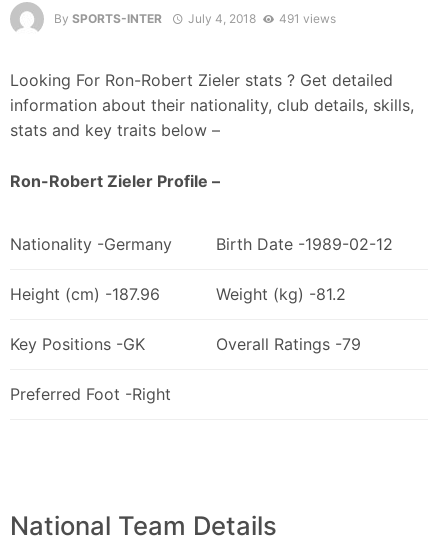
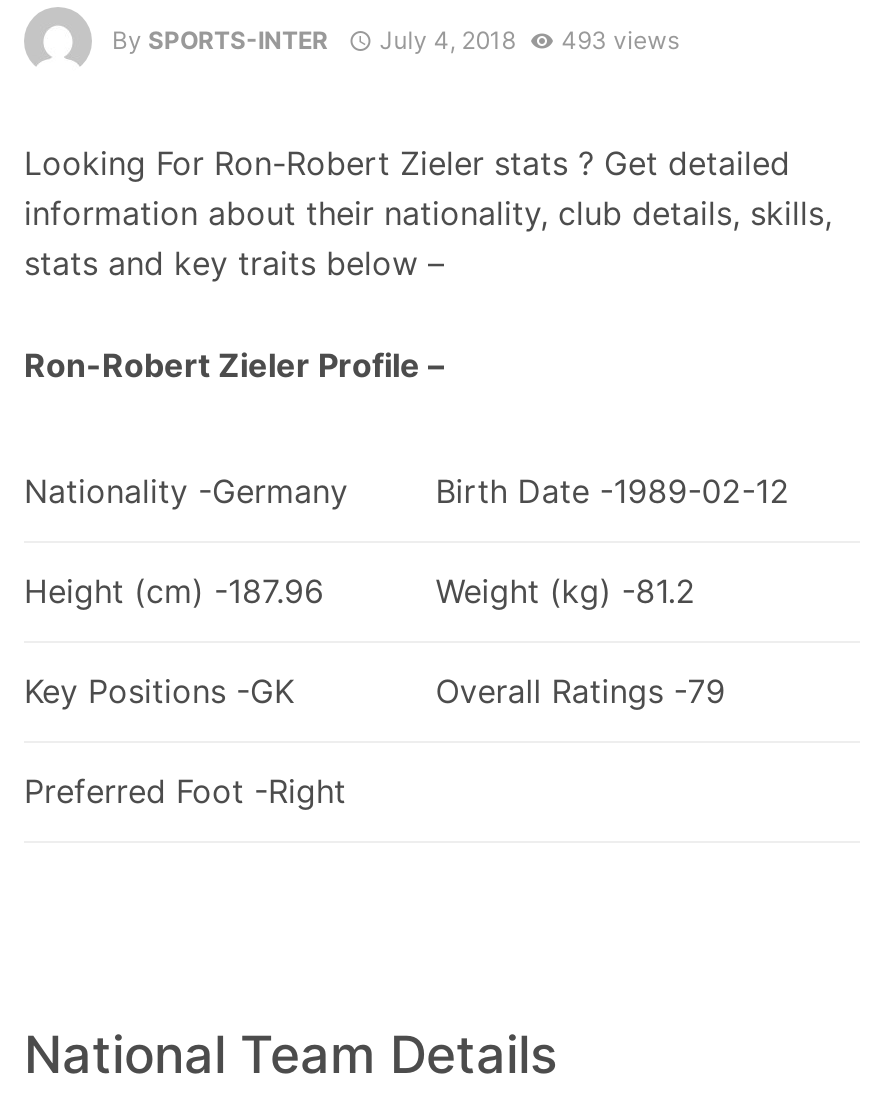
- By SPORTS-INTER July 4, 2018 491 views
+ By SPORTS-INTER July 4, 2018 493 views
